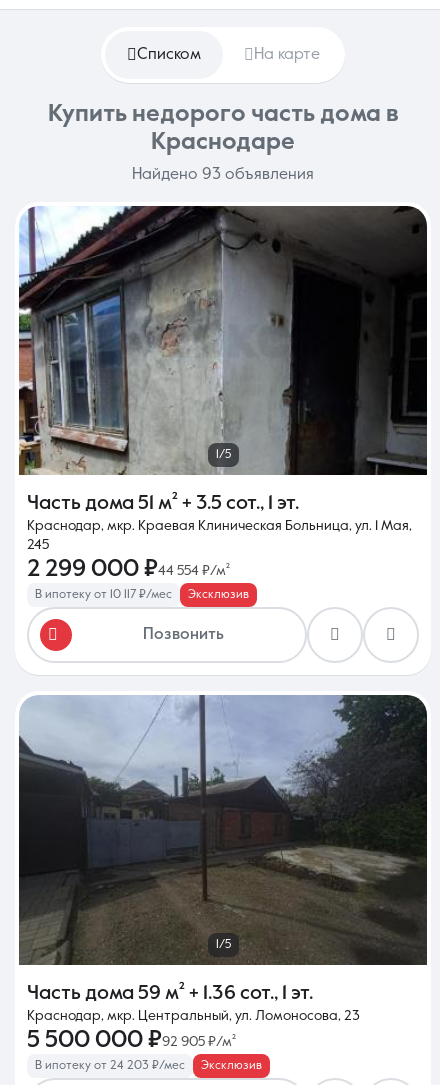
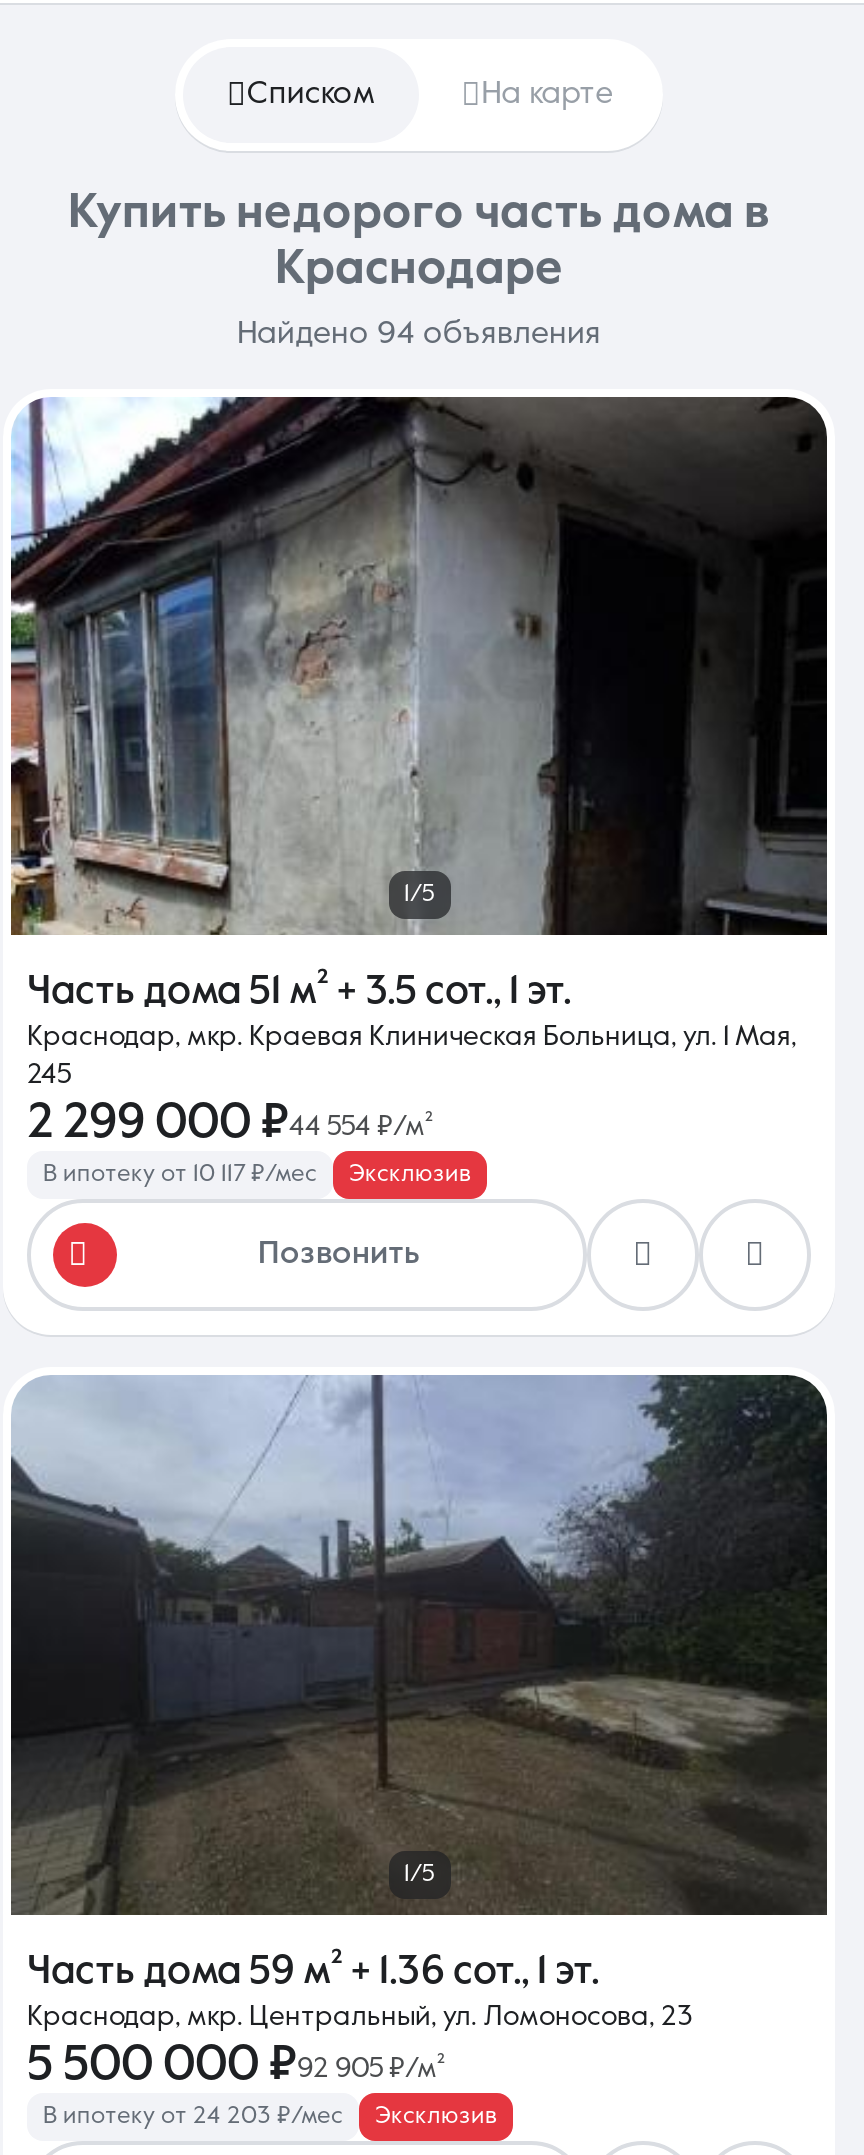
- Найдено 93 объявления
+ Найдено 94 объявления
